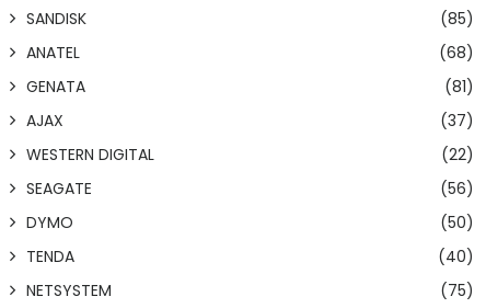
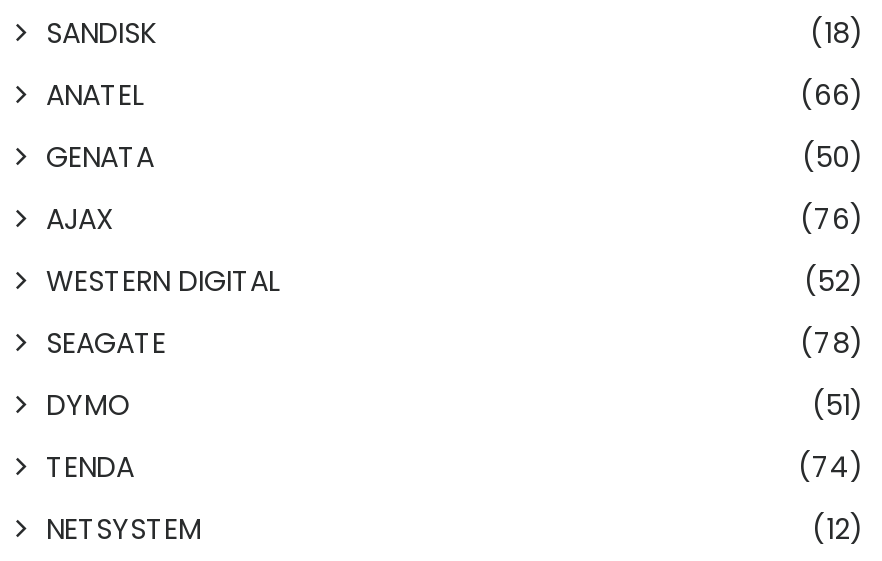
- (85)
+ (18)

- (68)
+ (66)

- (81)
+ (50)

- (37)
+ (76)

- (22)
+ (52)

- (56)
+ (78)

- (50)
+ (51)

- (40)
+ (74)

- (75)
+ (12)
